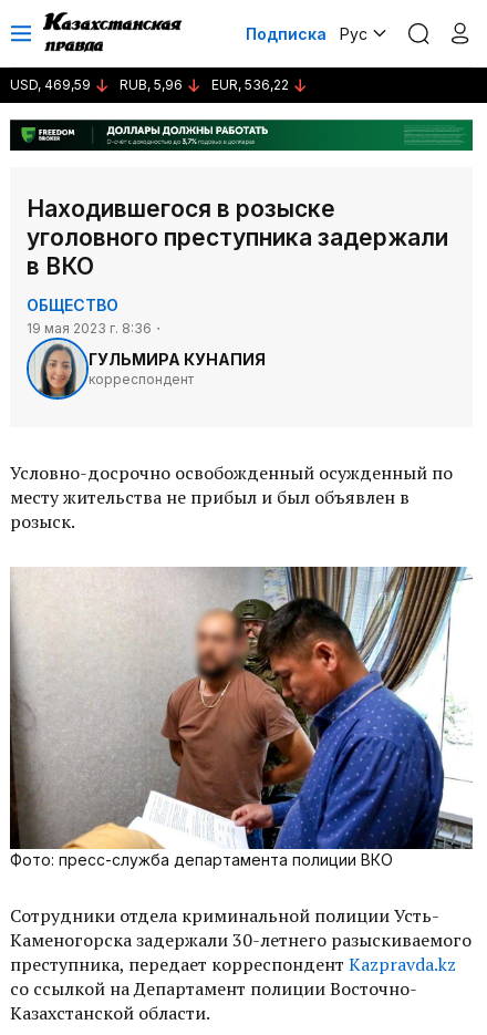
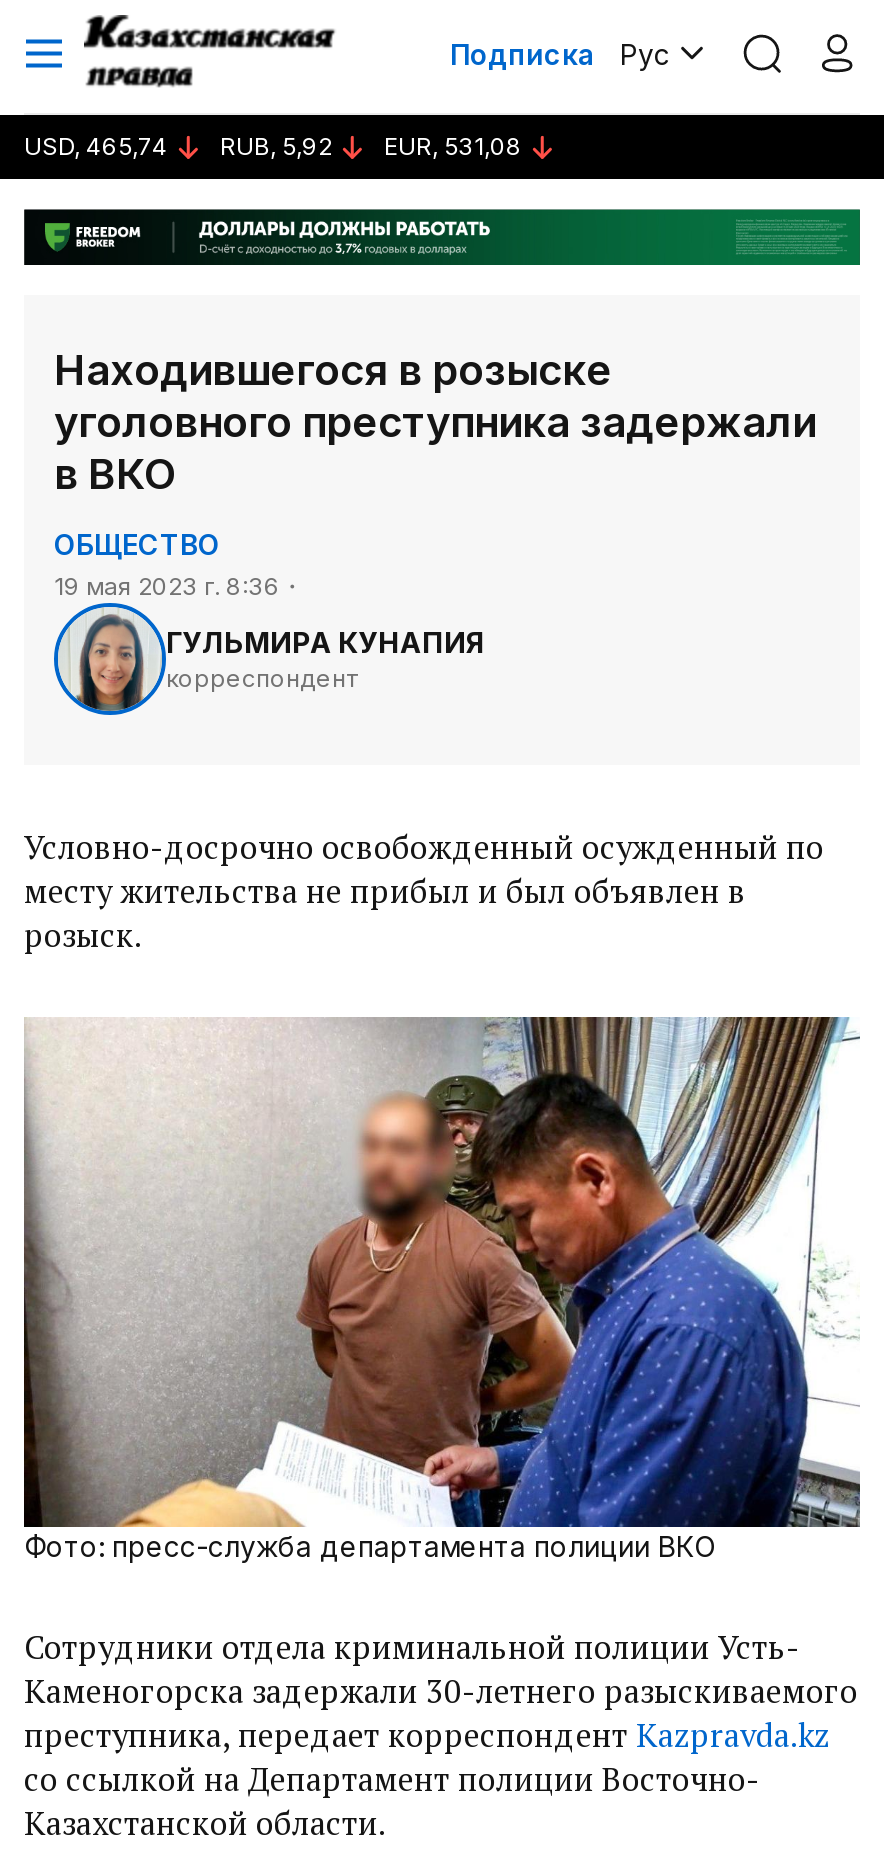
- USD, 469,59
+ USD, 465,74

- RUB, 5,96
+ RUB, 5,92

- EUR, 536,22
+ EUR, 531,08
